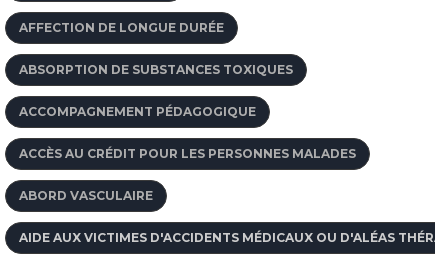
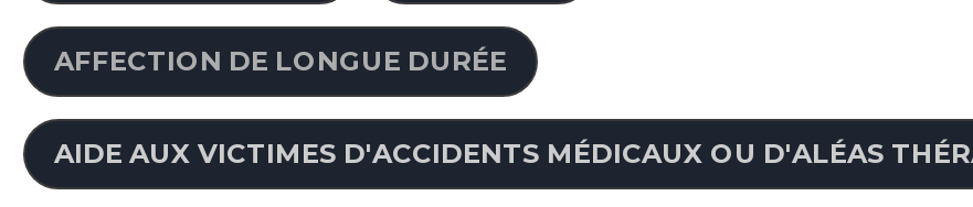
- ABSORPTION DE SUBSTANCES TOXIQUES
- ACCOMPAGNEMENT PÉDAGOGIQUE
- ACCÈS AU CRÉDIT POUR LES PERSONNES MALADES
- ABORD VASCULAIRE
